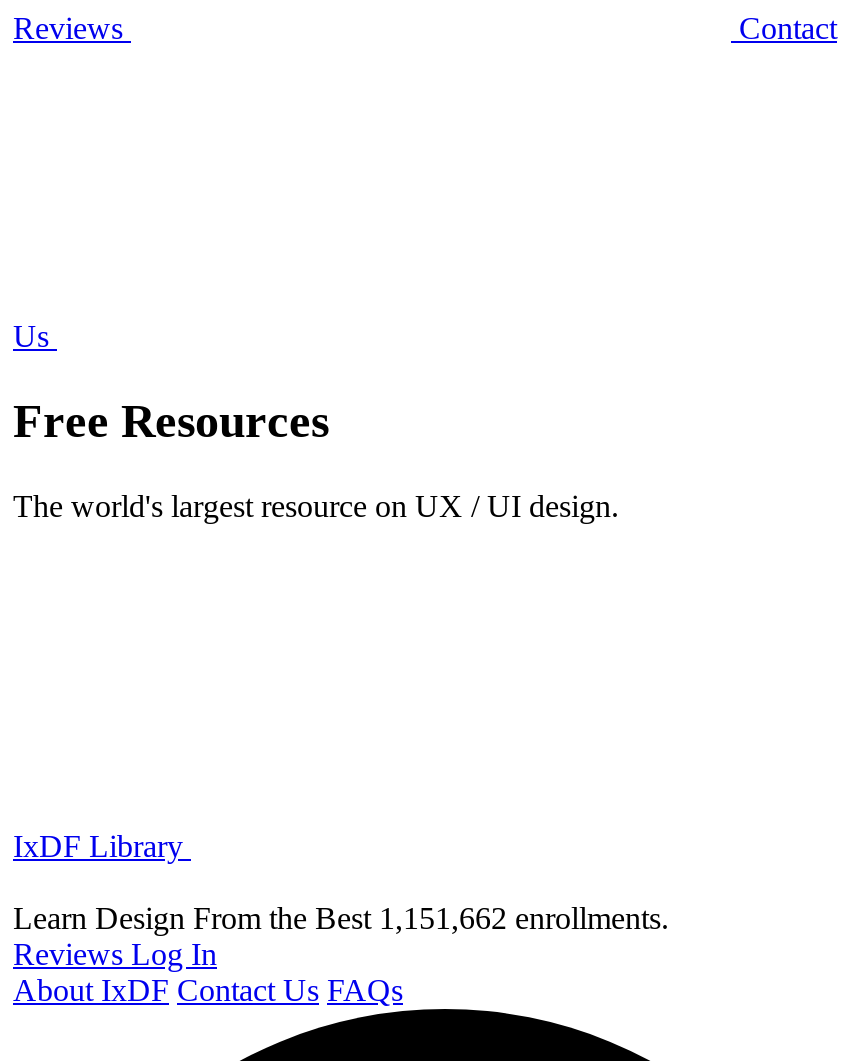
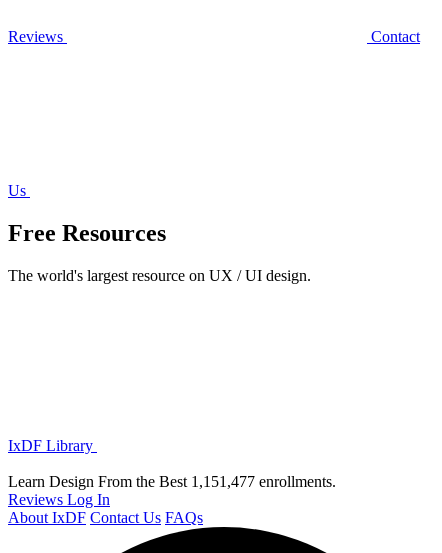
- Learn Design From the Best 1,151,662 enrollments.
+ Learn Design From the Best 1,151,477 enrollments.
